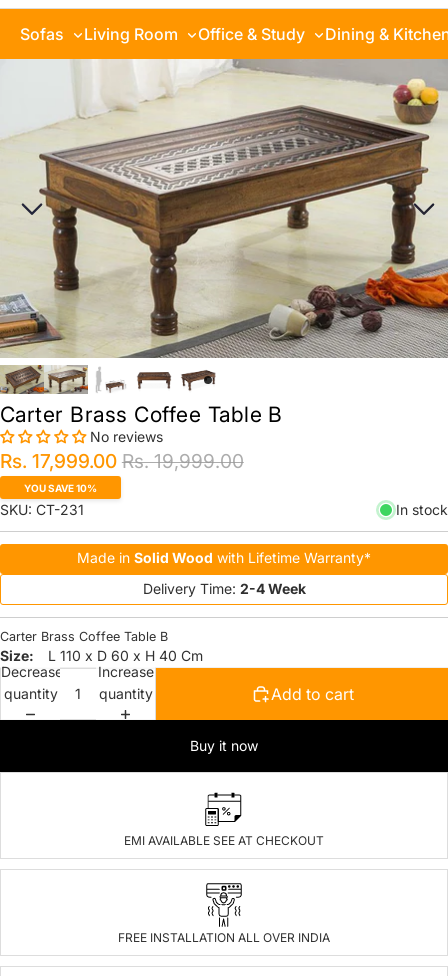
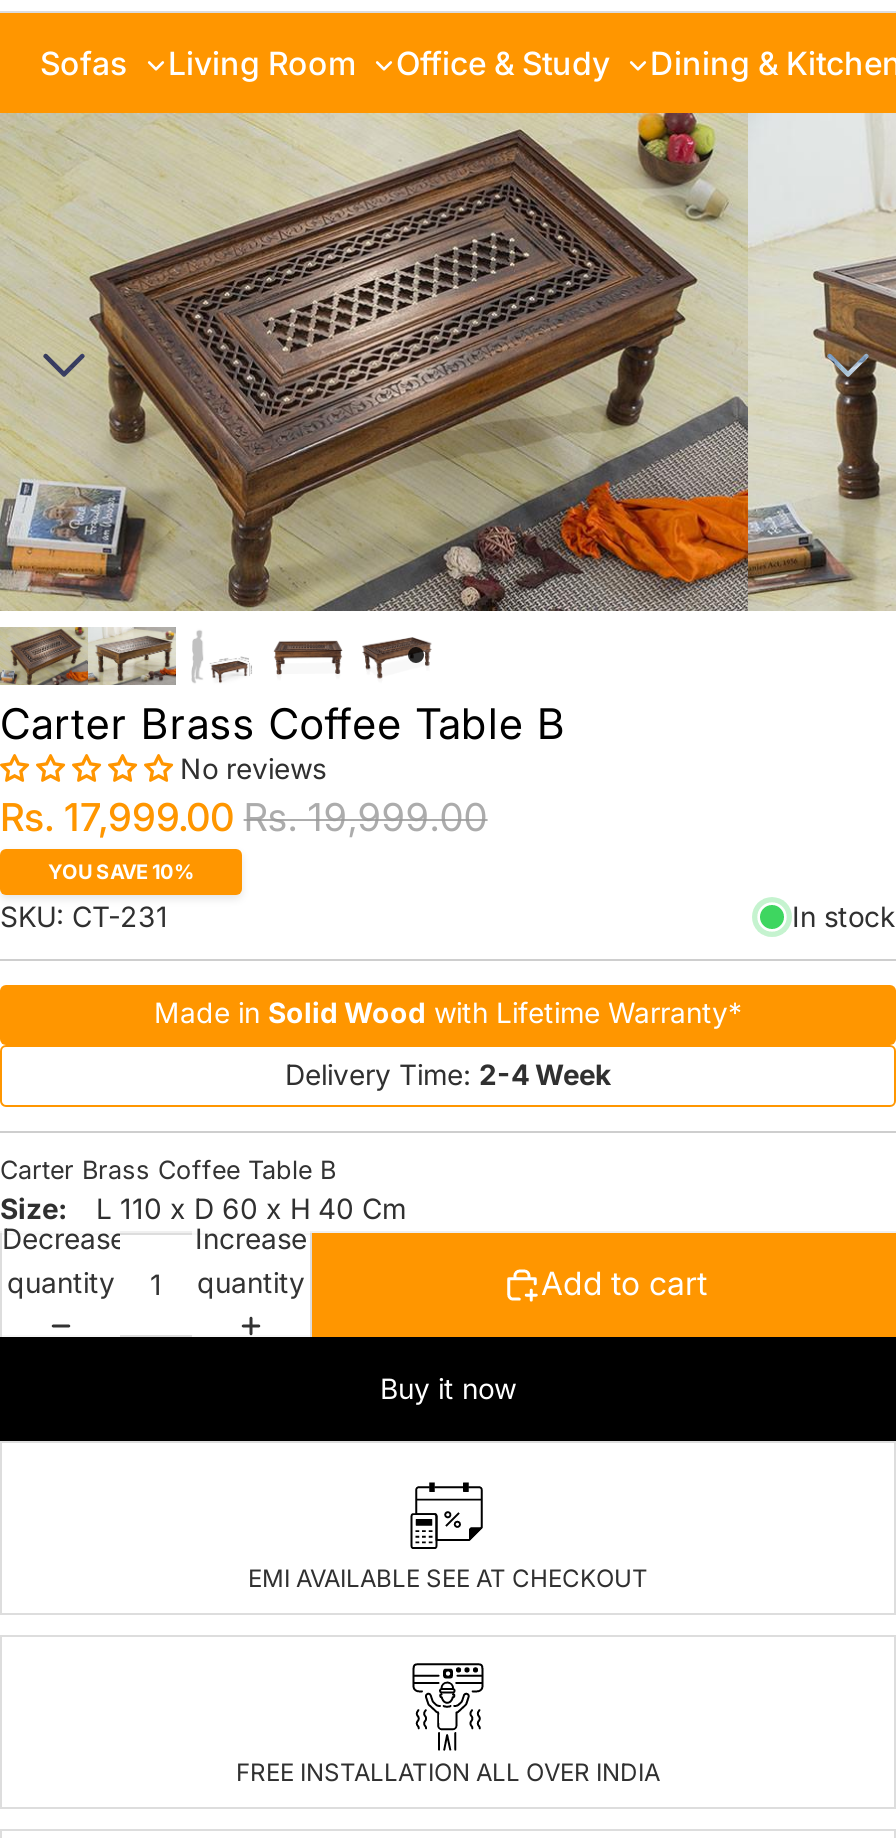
- [image]
+ [image]
